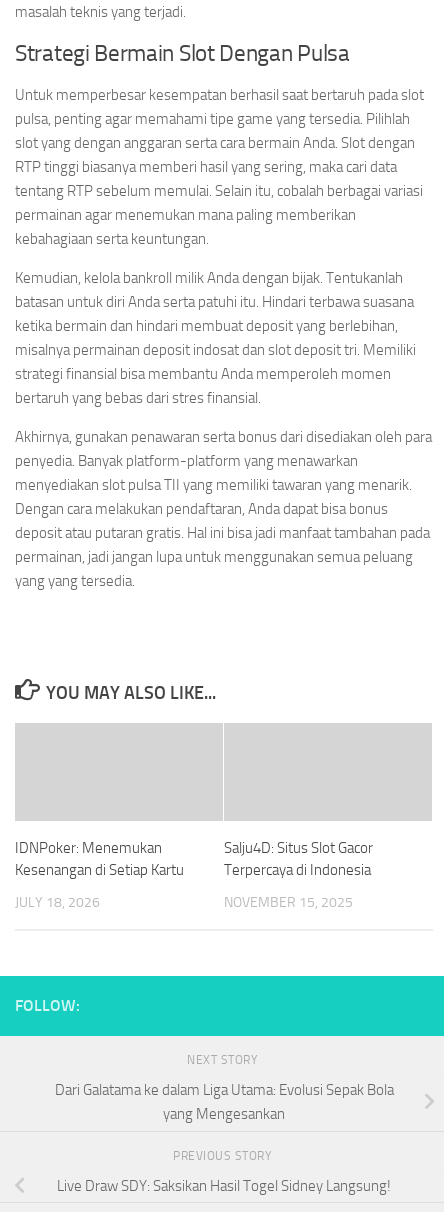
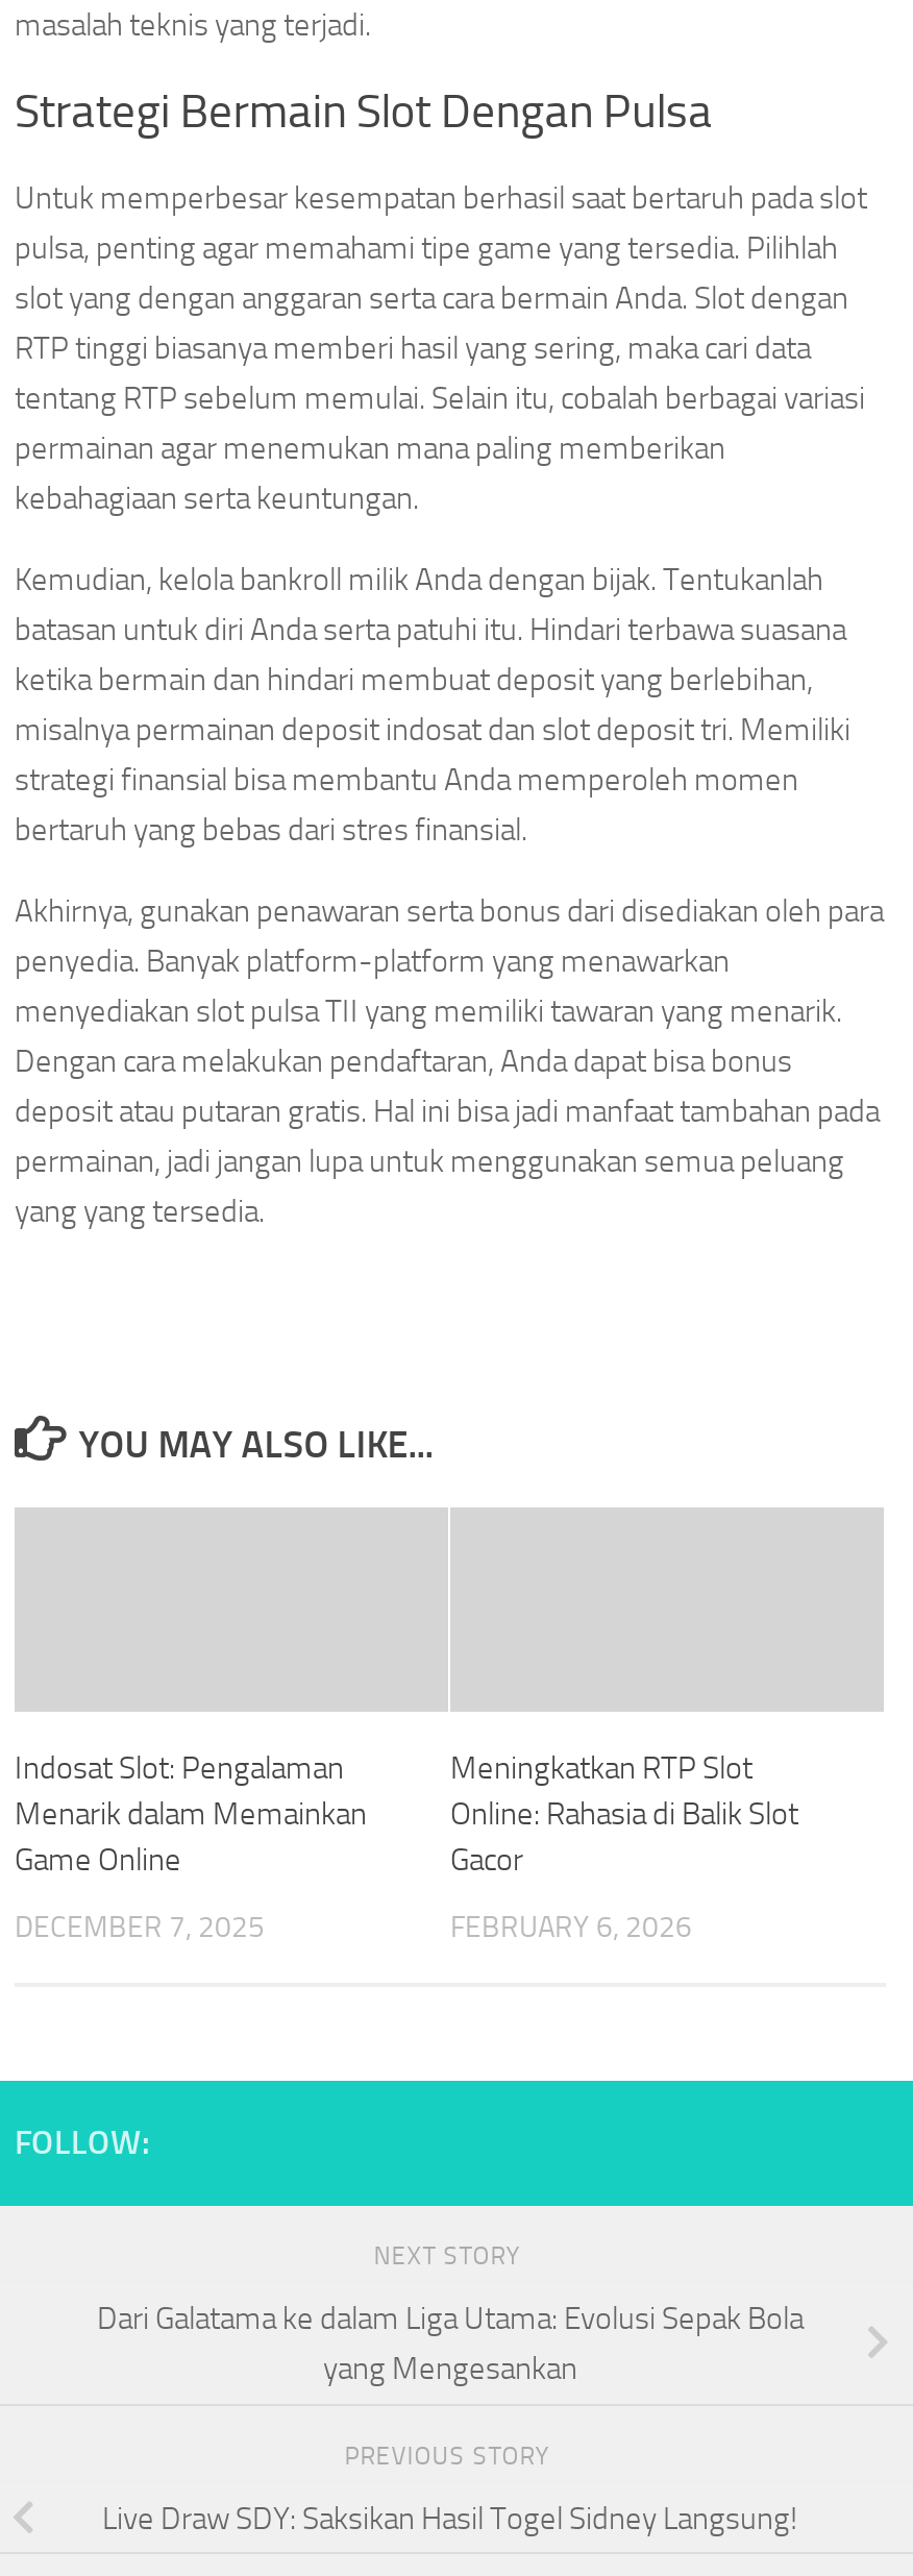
- IDNPoker: Menemukan
- Kesenangan di Setiap Kartu
+ Indosat Slot: Pengalaman
+ Menarik dalam Memainkan
+ Game Online

- Salju4D: Situs Slot Gacor
- Terpercaya di Indonesia
+ Meningkatkan RTP Slot
+ Online: Rahasia di Balik Slot
+ Gacor

- JULY 18, 2026
+ DECEMBER 7, 2025

- NOVEMBER 15, 2025
+ FEBRUARY 6, 2026
